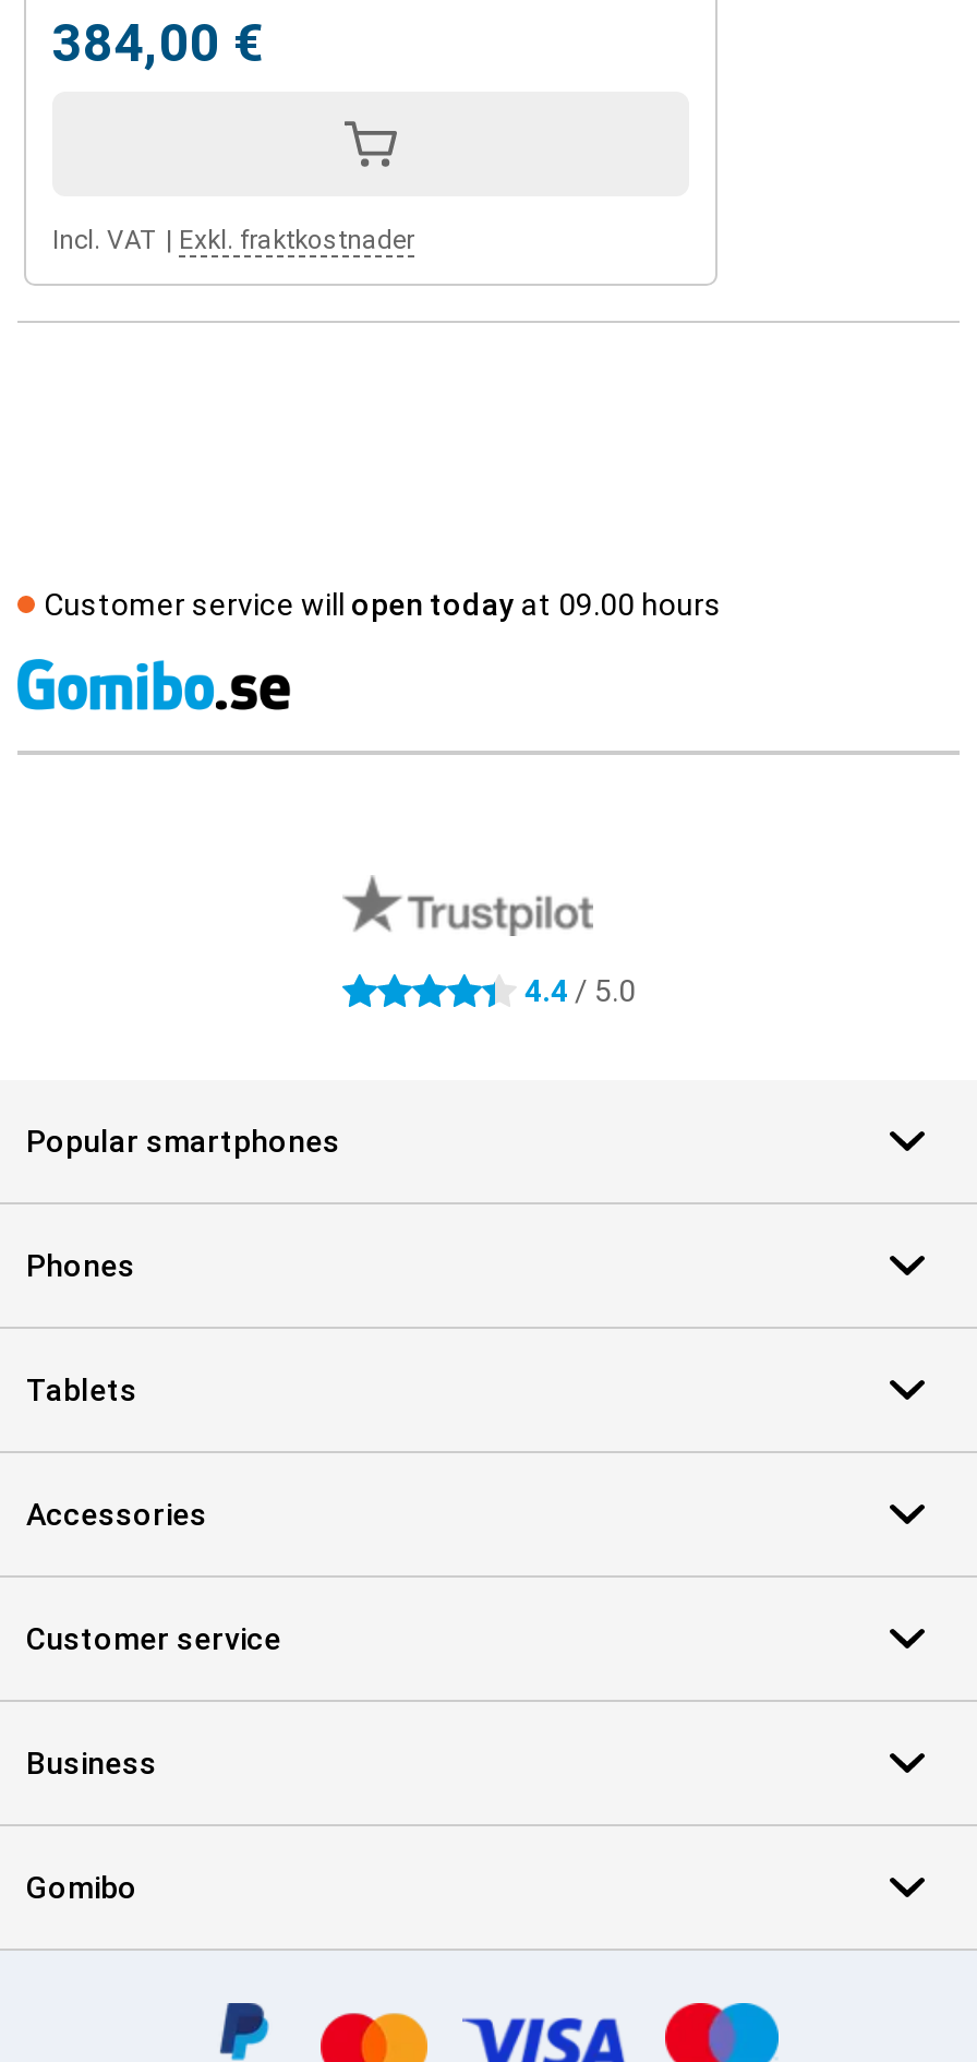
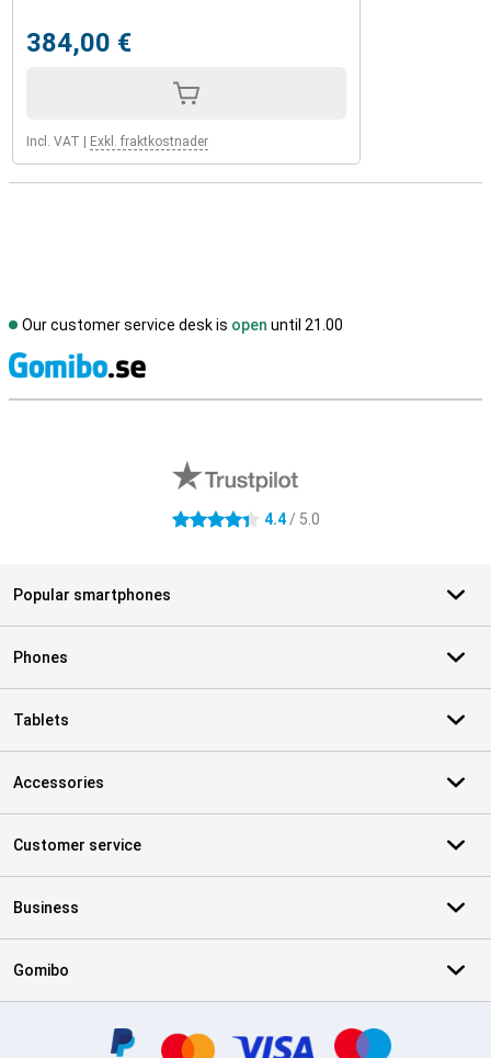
- Customer service will open today at 09.00 hours
+ Our customer service desk is open until 21.00
